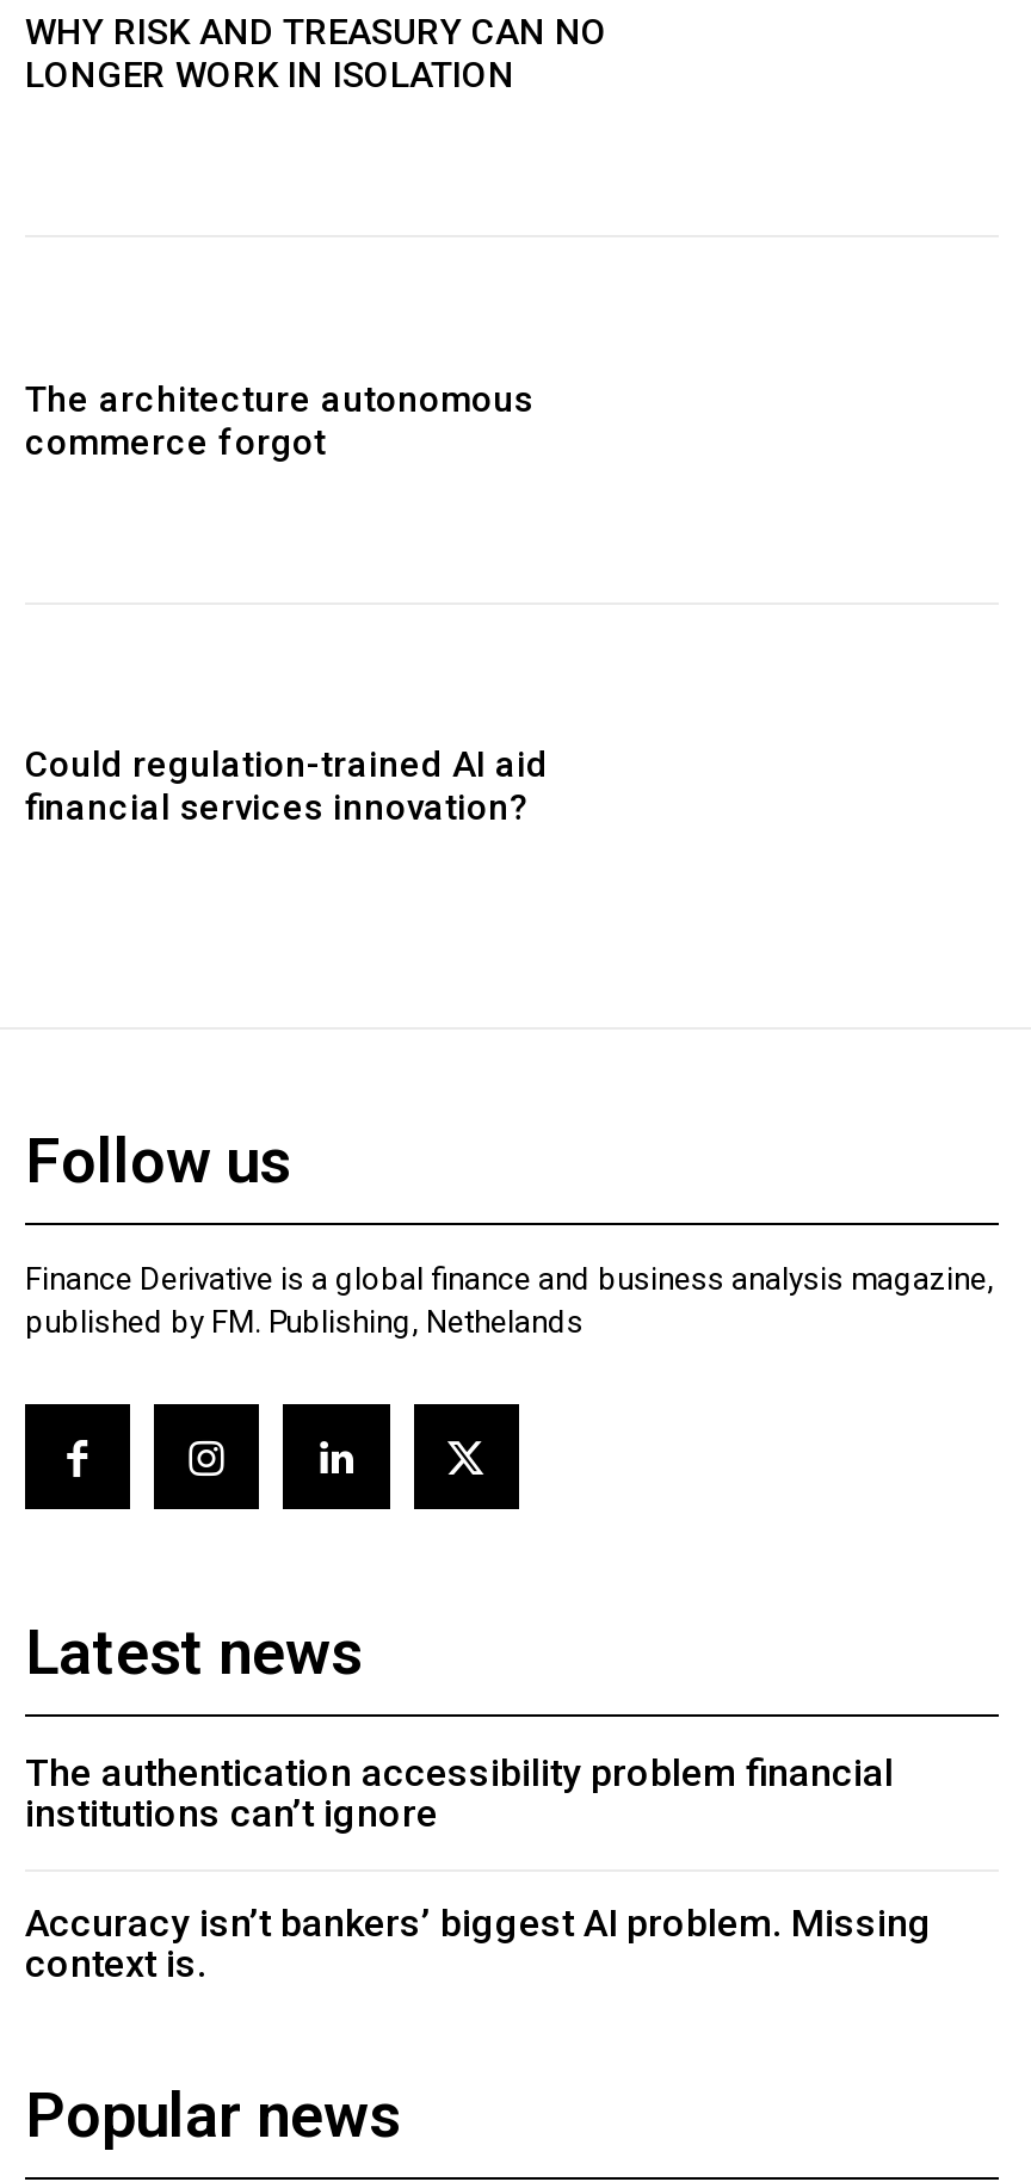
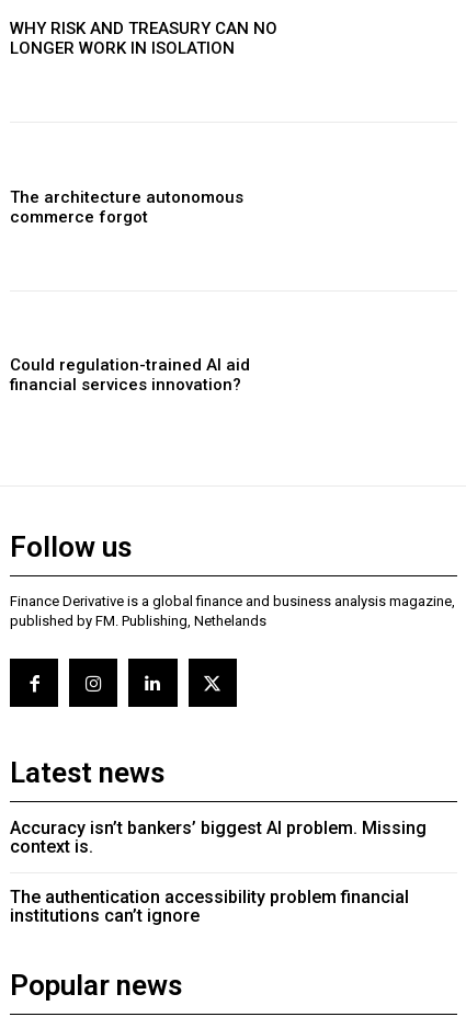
moved down: The authentication accessibility problem financial | institutions can’t ignore

moved up: Accuracy isn’t bankers’ biggest AI problem. Missing | context is.
